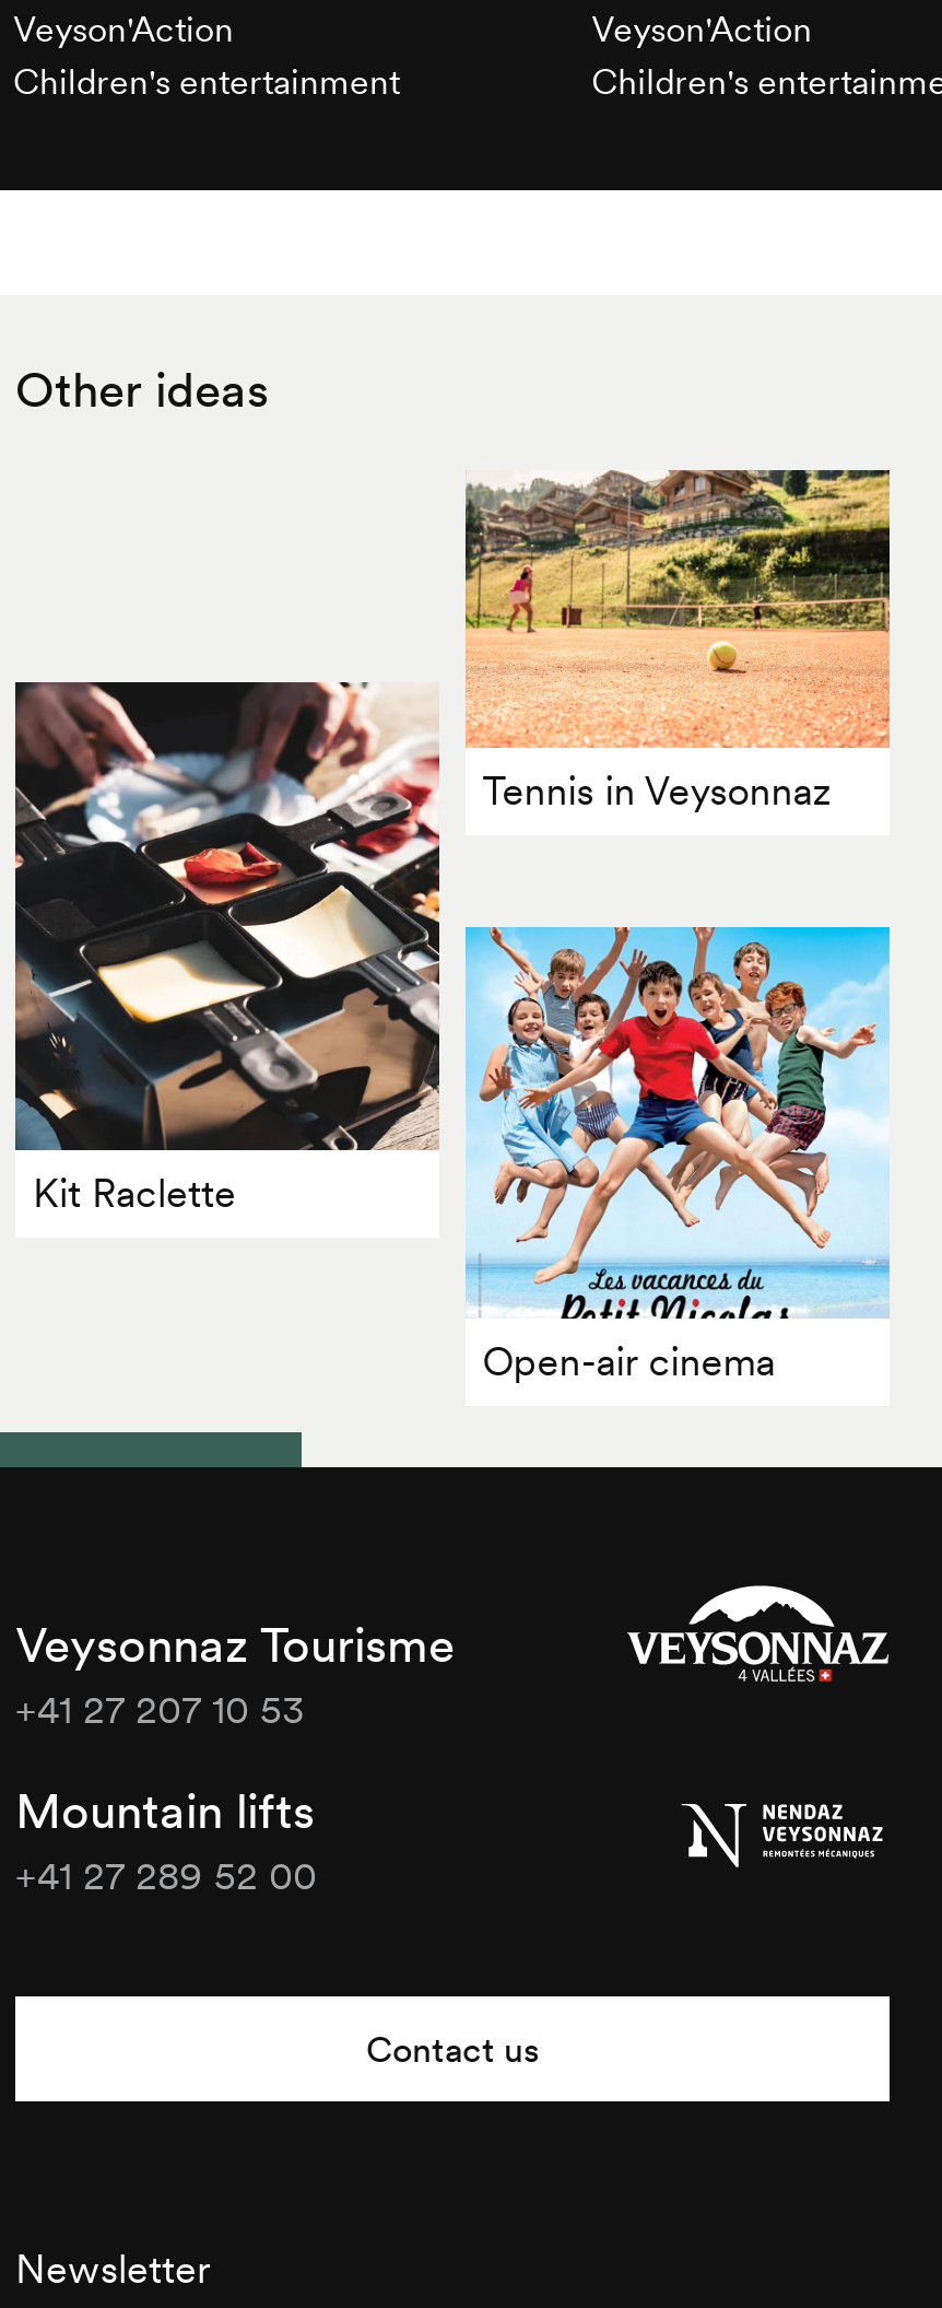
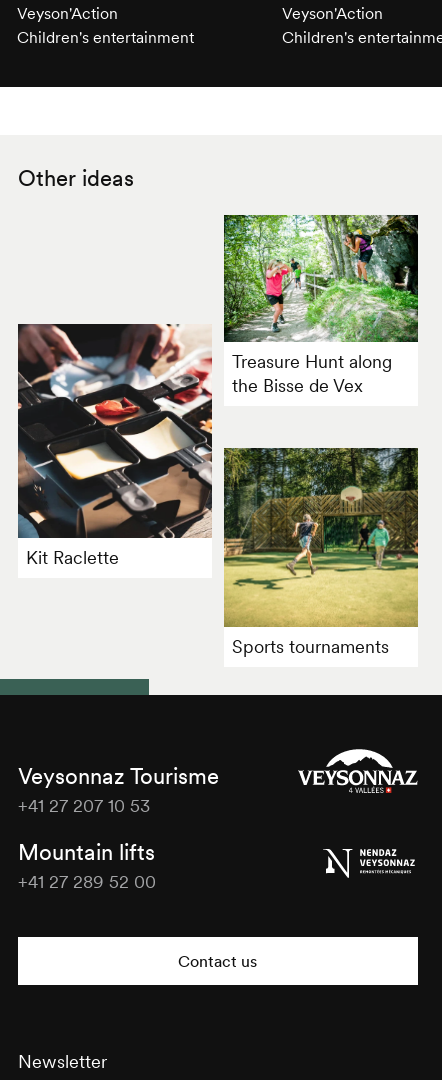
- [image]
- Tennis in Veysonnaz
+ [image]
+ Treasure Hunt along
+ the Bisse de Vex

- [image]
- Open-air cinema
+ [image]
+ Sports tournaments
